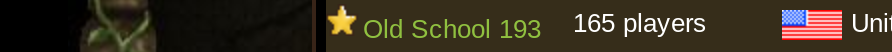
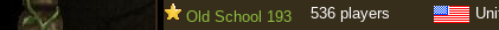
- Old School 193 165 players
+ Old School 193 536 players
